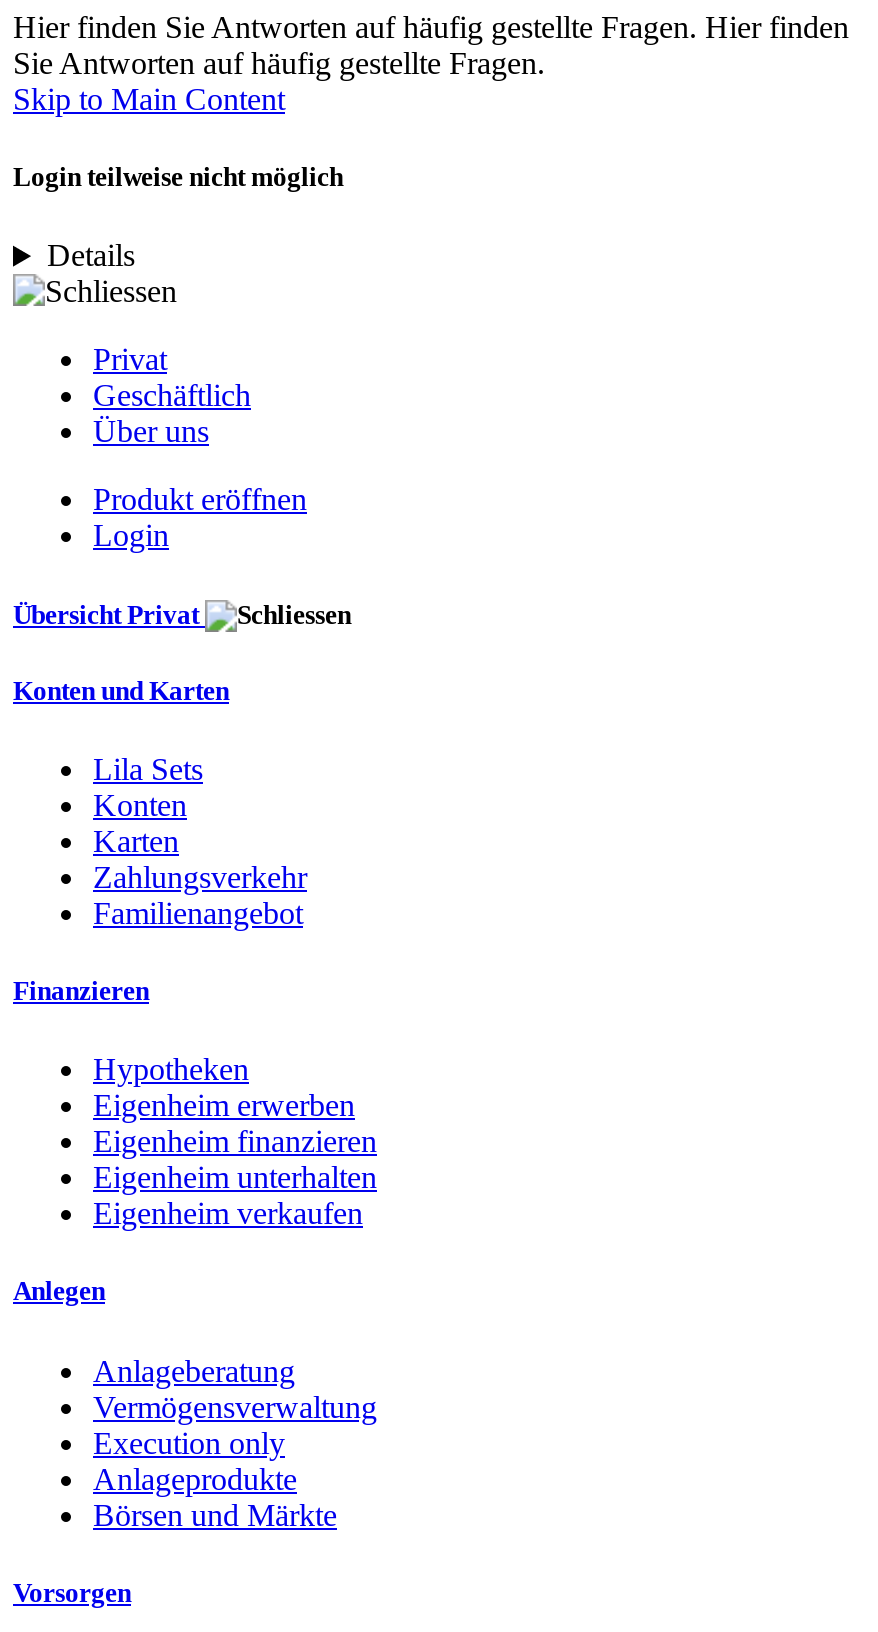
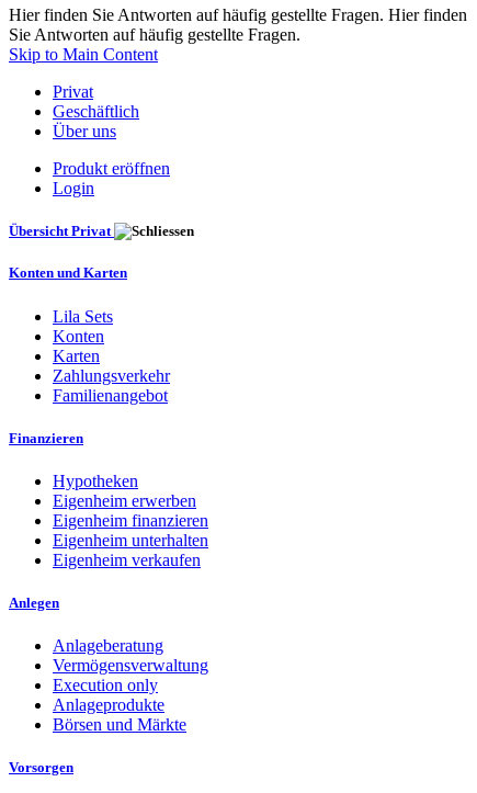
- Login teilweise nicht möglich
- Details
